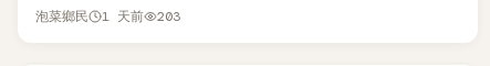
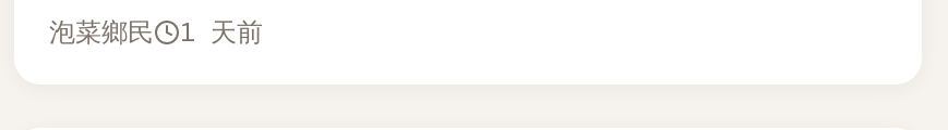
- 203
